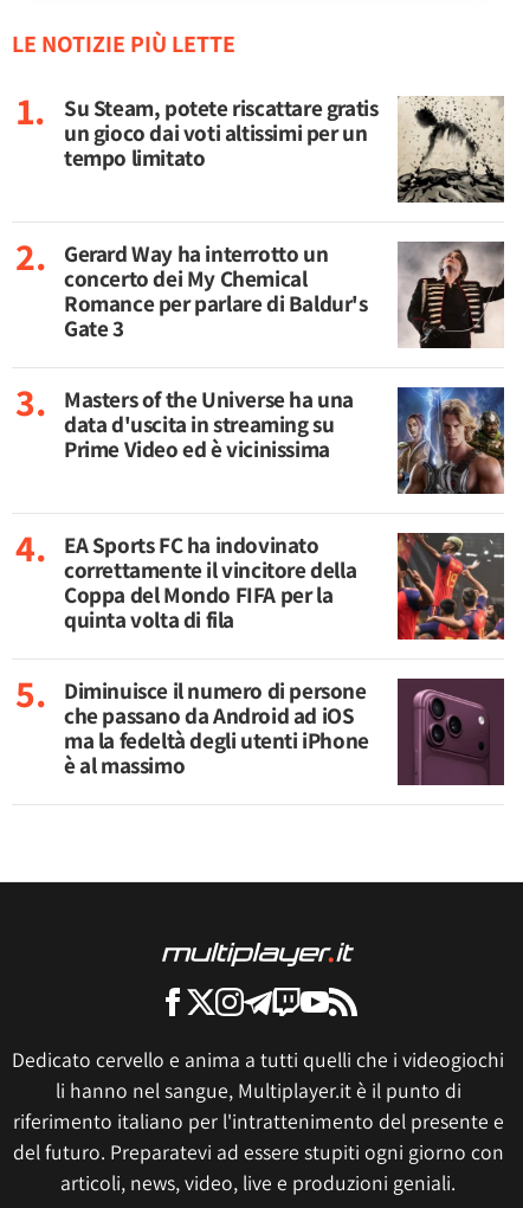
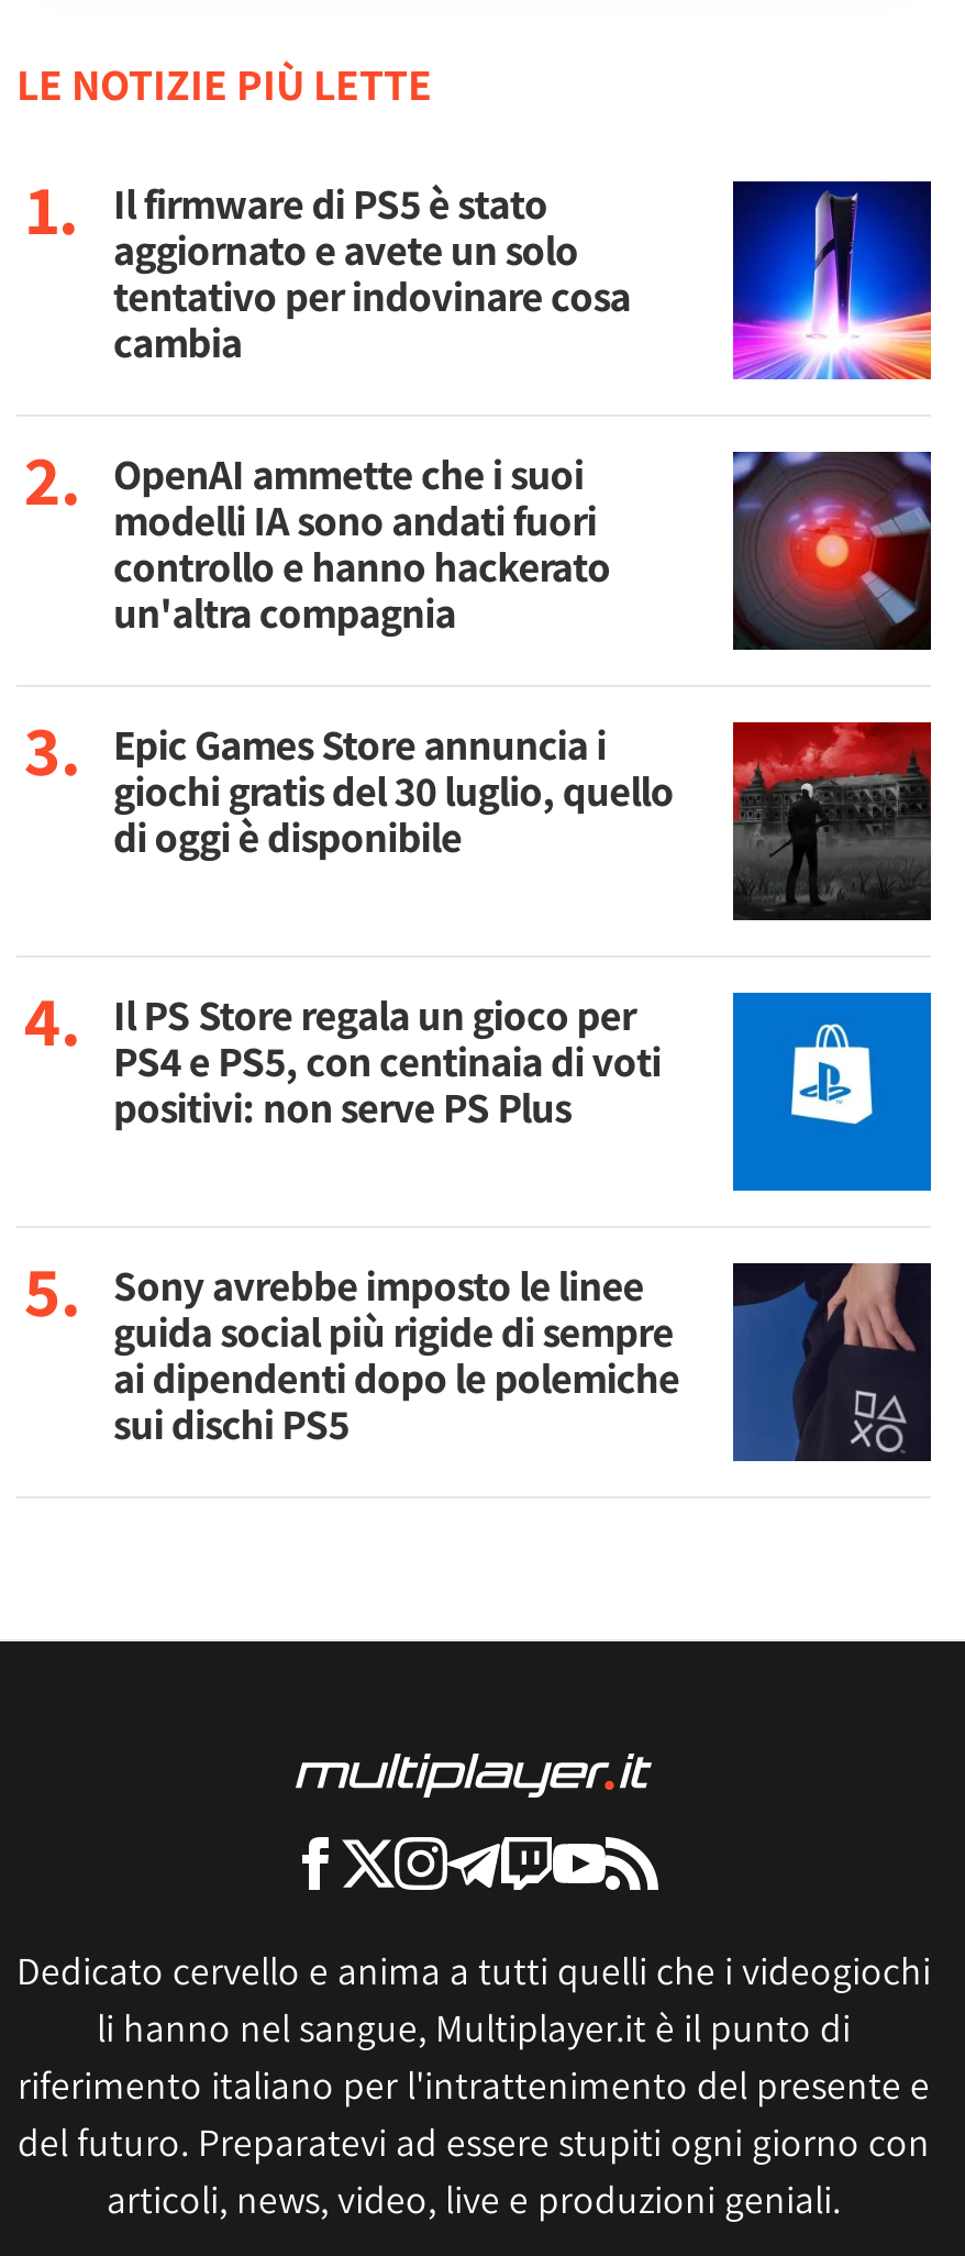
- Su Steam, potete riscattare gratis
- un gioco dai voti altissimi per un
- tempo limitato
+ Il firmware di PS5 è stato
+ aggiornato e avete un solo
+ tentativo per indovinare cosa
+ cambia

- [image]
+ [image]

- Gerard Way ha interrotto un
- concerto dei My Chemical
- Romance per parlare di Baldur's
- Gate 3
+ OpenAI ammette che i suoi
+ modelli IA sono andati fuori
+ controllo e hanno hackerato
+ un'altra compagnia

- [image]
+ [image]

- [image]
- Masters of the Universe ha una
- data d'uscita in streaming su
- Prime Video ed è vicinissima
+ [image]
+ Epic Games Store annuncia i
+ giochi gratis del 30 luglio, quello
+ di oggi è disponibile

- [image]
- EA Sports FC ha indovinato
- correttamente il vincitore della
- Coppa del Mondo FIFA per la
- quinta volta di fila
+ [image]
+ Il PS Store regala un gioco per
+ PS4 e PS5, con centinaia di voti
+ positivi: non serve PS Plus

- [image]
- Diminuisce il numero di persone
- che passano da Android ad iOS
- ma la fedeltà degli utenti iPhone
- è al massimo
+ [image]
+ Sony avrebbe imposto le linee
+ guida social più rigide di sempre
+ ai dipendenti dopo le polemiche
+ sui dischi PS5
